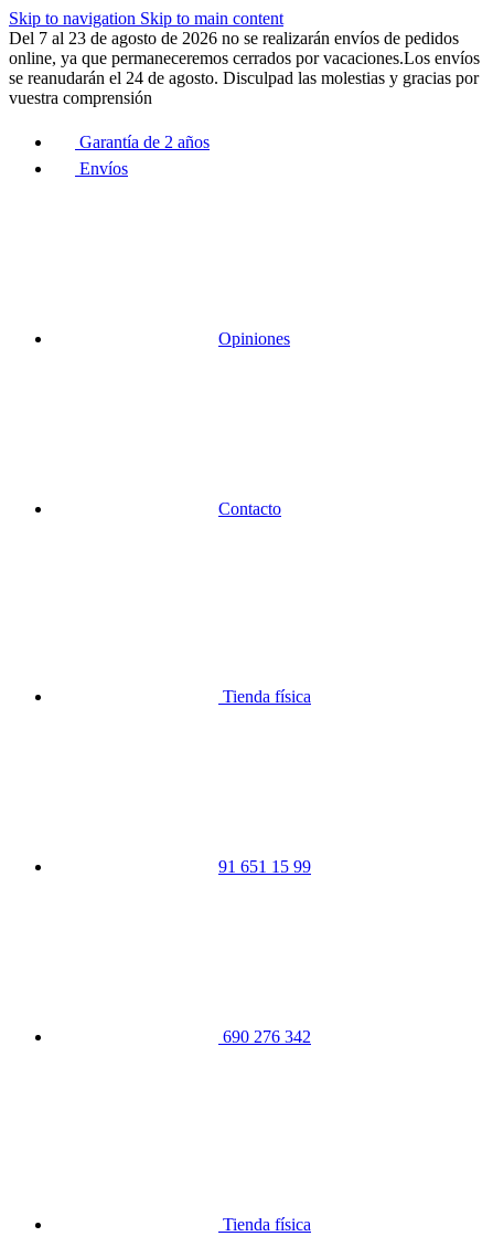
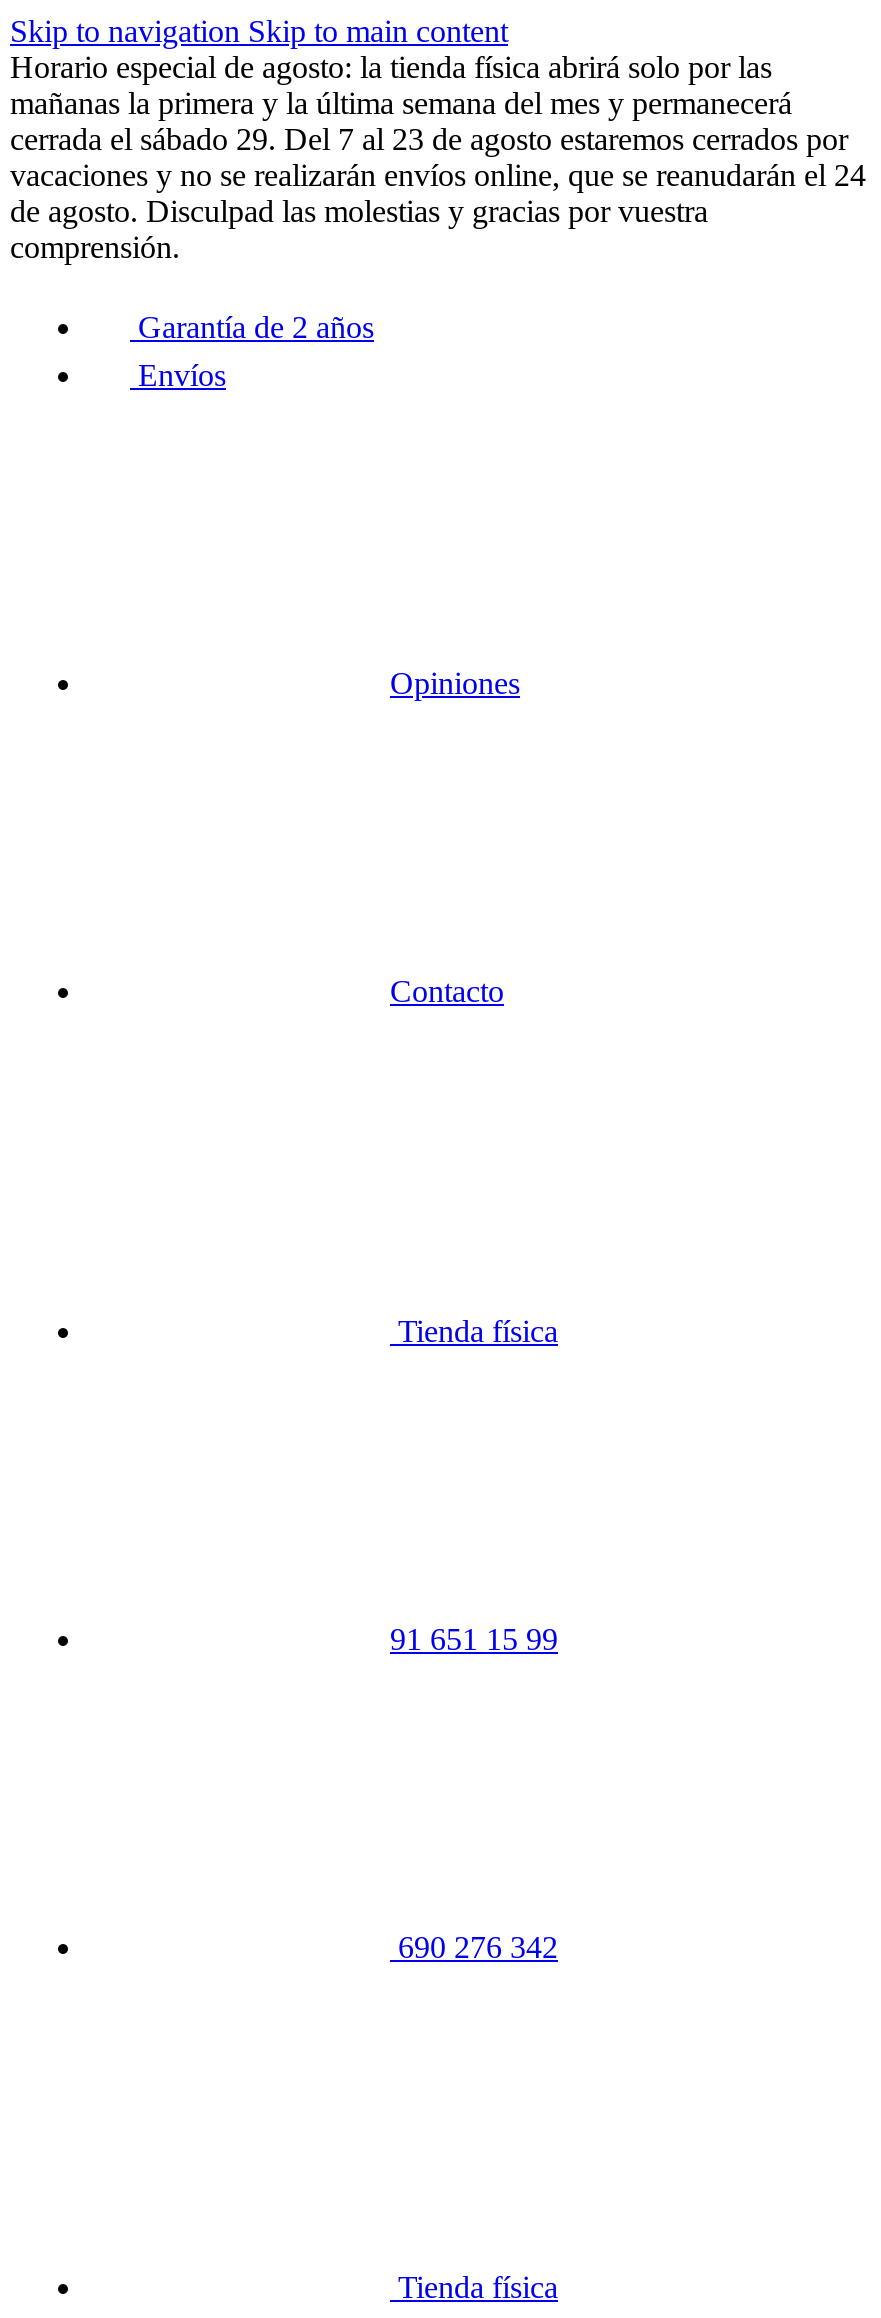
- Del 7 al 23 de agosto de 2026 no se realizarán envíos de pedidos
- online, ya que permaneceremos cerrados por vacaciones.Los envíos
- se reanudarán el 24 de agosto. Disculpad las molestias y gracias por
- vuestra comprensión
+ Horario especial de agosto: la tienda física abrirá solo por las
+ mañanas la primera y la última semana del mes y permanecerá
+ cerrada el sábado 29. Del 7 al 23 de agosto estaremos cerrados por
+ vacaciones y no se realizarán envíos online, que se reanudarán el 24
+ de agosto. Disculpad las molestias y gracias por vuestra
+ comprensión.
